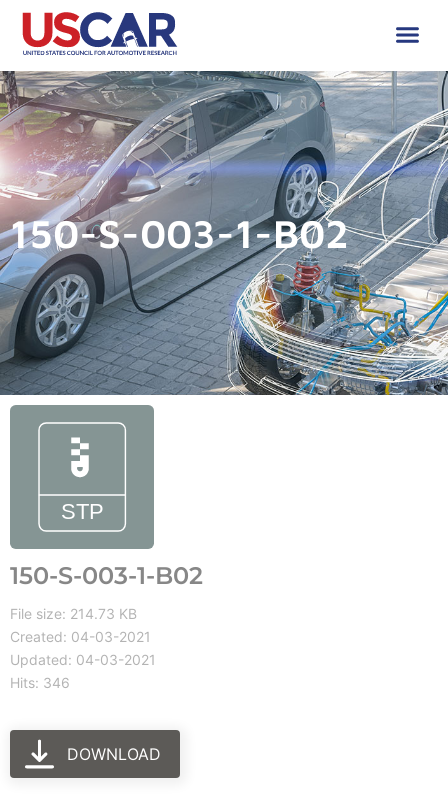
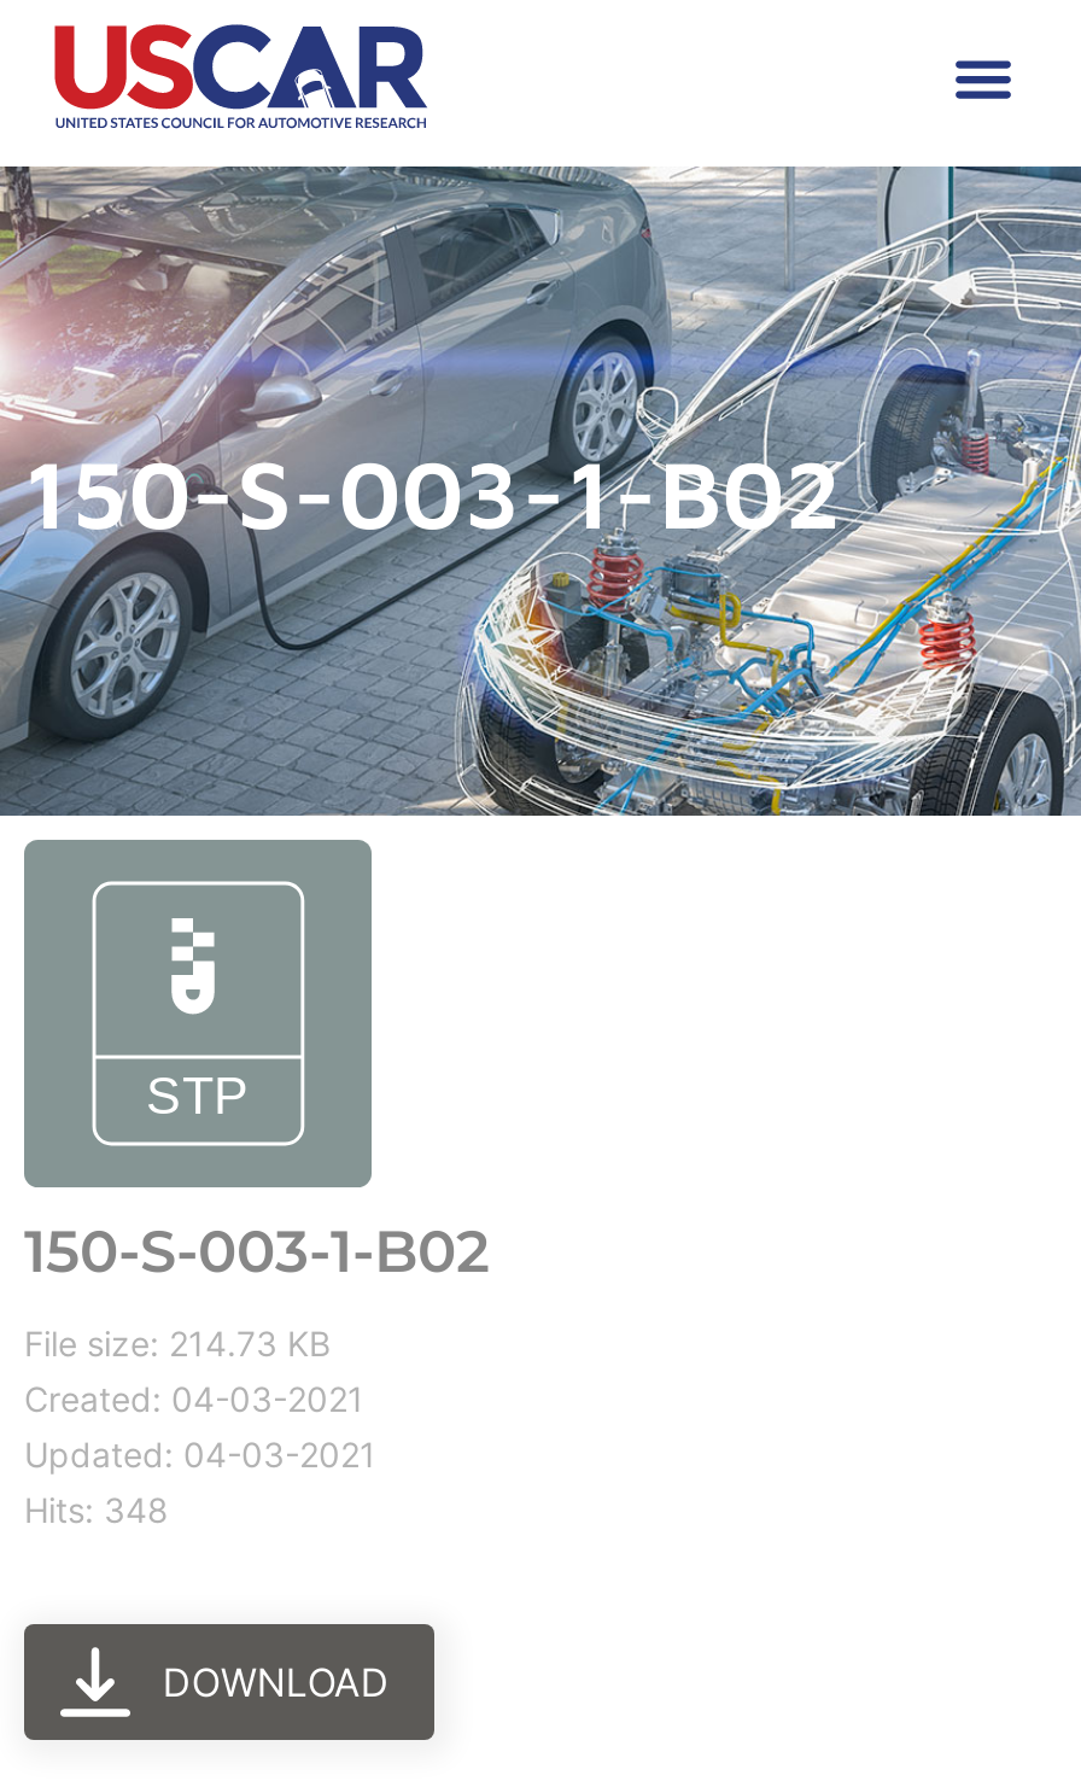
- [image]
+ [image]

- Hits: 346
+ Hits: 348
